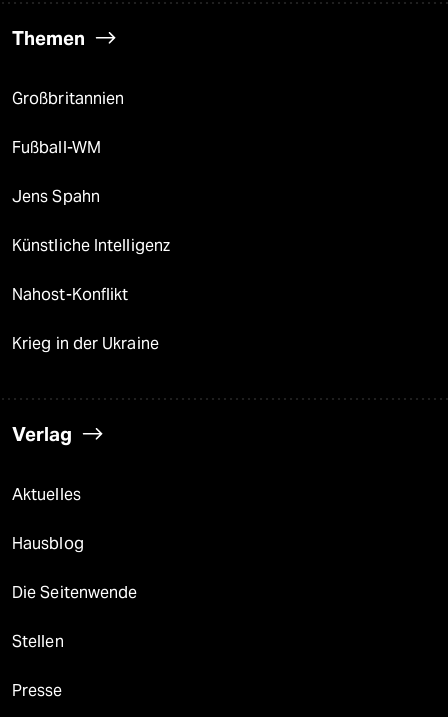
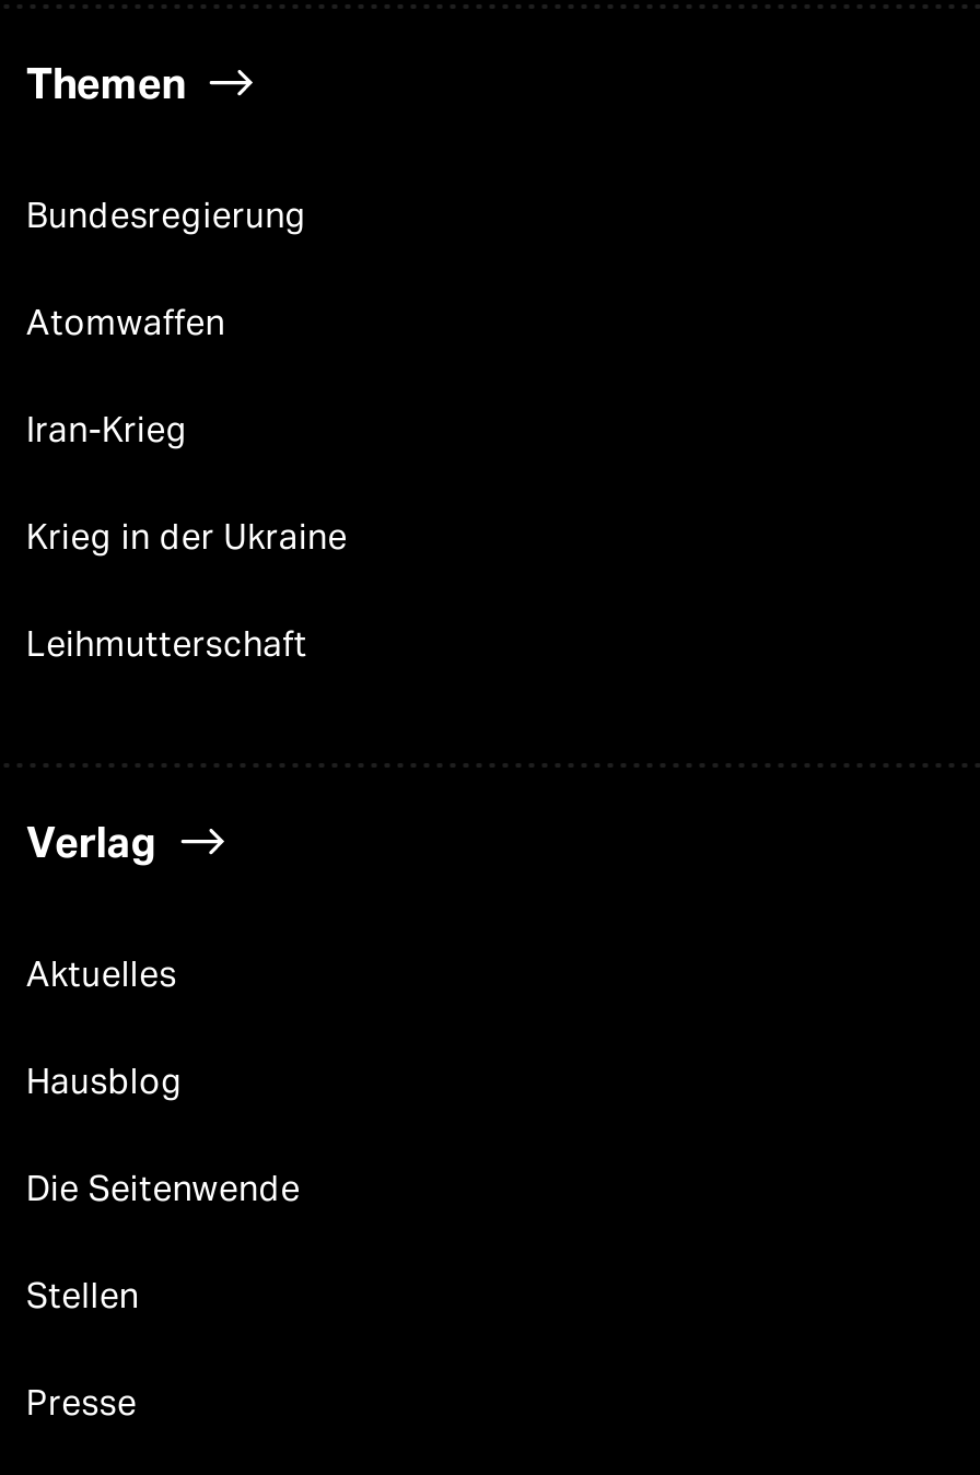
- Großbritannien
- Fußball-WM
- Jens Spahn
- Künstliche Intelligenz
- Nahost-Konflikt
+ Bundesregierung
+ Atomwaffen
+ Iran-Krieg

moved up: Krieg in der Ukraine

+ Leihmutterschaft
